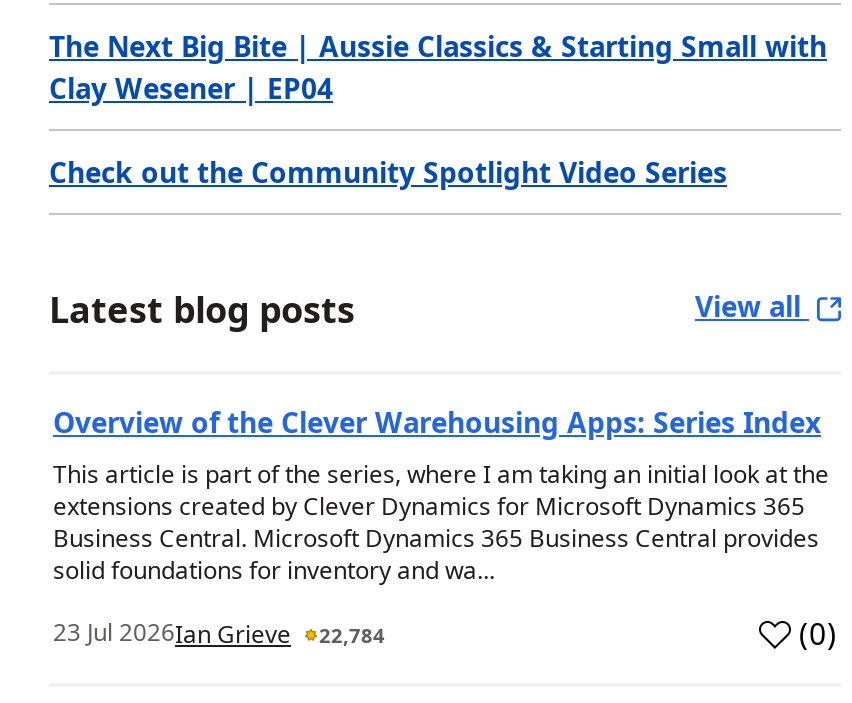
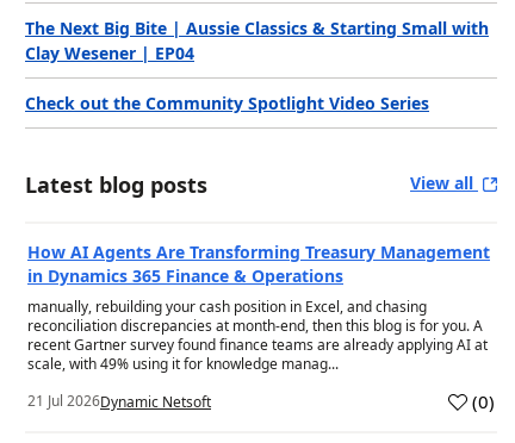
- Overview of the Clever Warehousing Apps: Series Index
- This article is part of the series, where I am taking an initial look at the
- extensions created by Clever Dynamics for Microsoft Dynamics 365
- Business Central. Microsoft Dynamics 365 Business Central provides
- solid foundations for inventory and wa...
+ How AI Agents Are Transforming Treasury Management
+ in Dynamics 365 Finance & Operations
+ manually, rebuilding your cash position in Excel, and chasing
+ reconciliation discrepancies at month-end, then this blog is for you. A
+ recent Gartner survey found finance teams are already applying AI at
+ scale, with 49% using it for knowledge manag...

- 23 Jul 2026Ian Grieve
- 22,784
+ 21 Jul 2026Dynamic Netsoft
